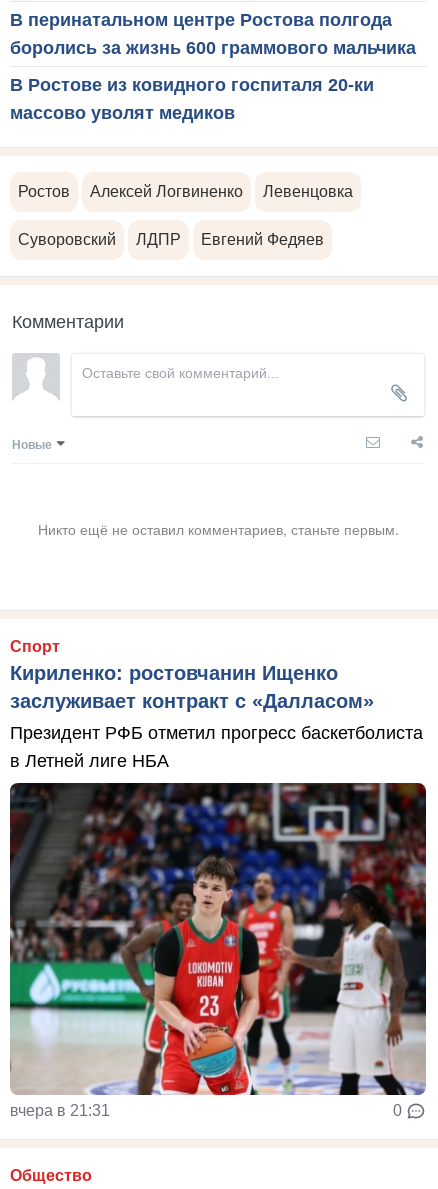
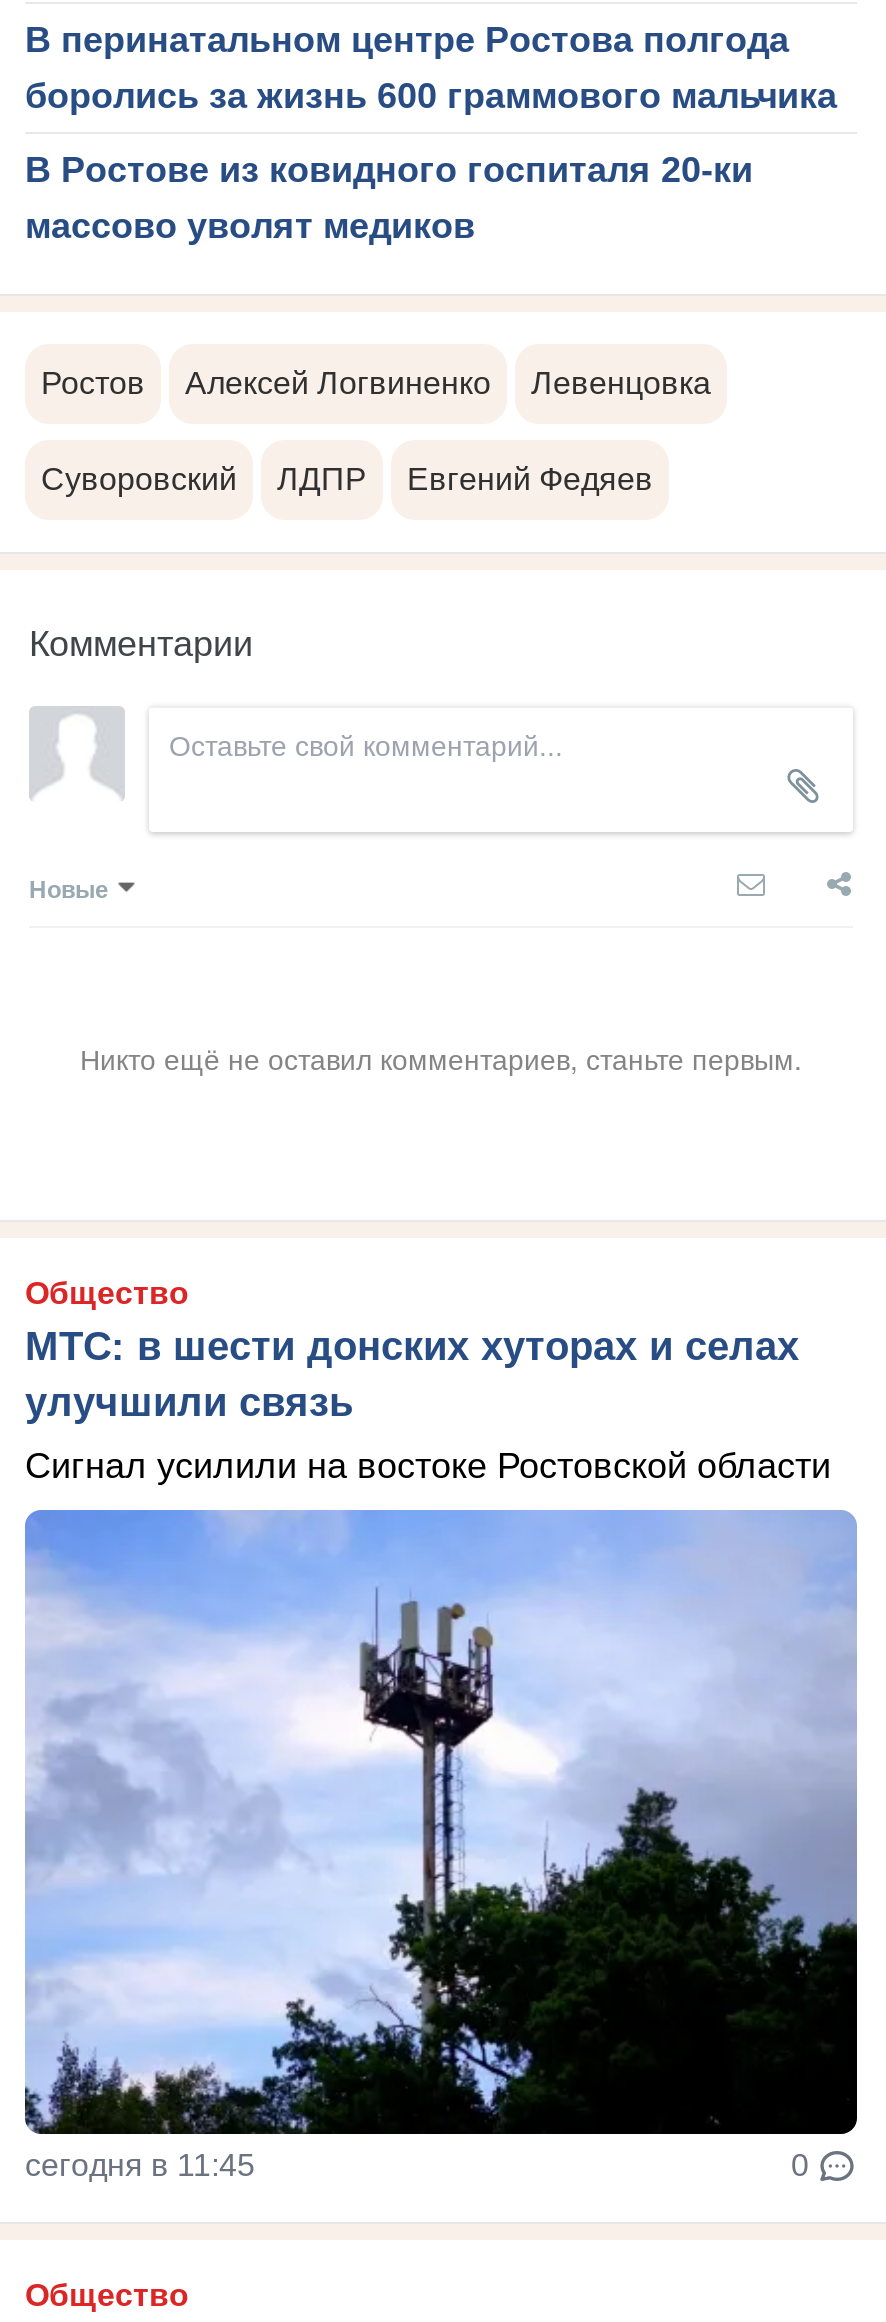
- Спорт
- Кириленко: ростовчанин Ищенко
- заслуживает контракт с «Далласом»
+ Общество
+ МТС: в шести донских хуторах и селах
+ улучшили связь

- Президент РФБ отметил прогресс баскетболиста
- в Летней лиге НБА
+ Сигнал усилили на востоке Ростовской области

- [image]
- вчера в 21:31
+ [image]
+ сегодня в 11:45
